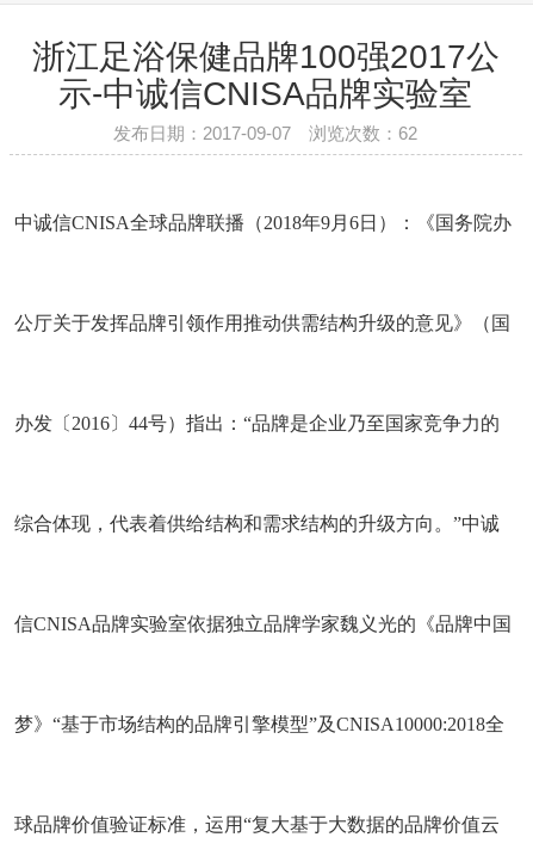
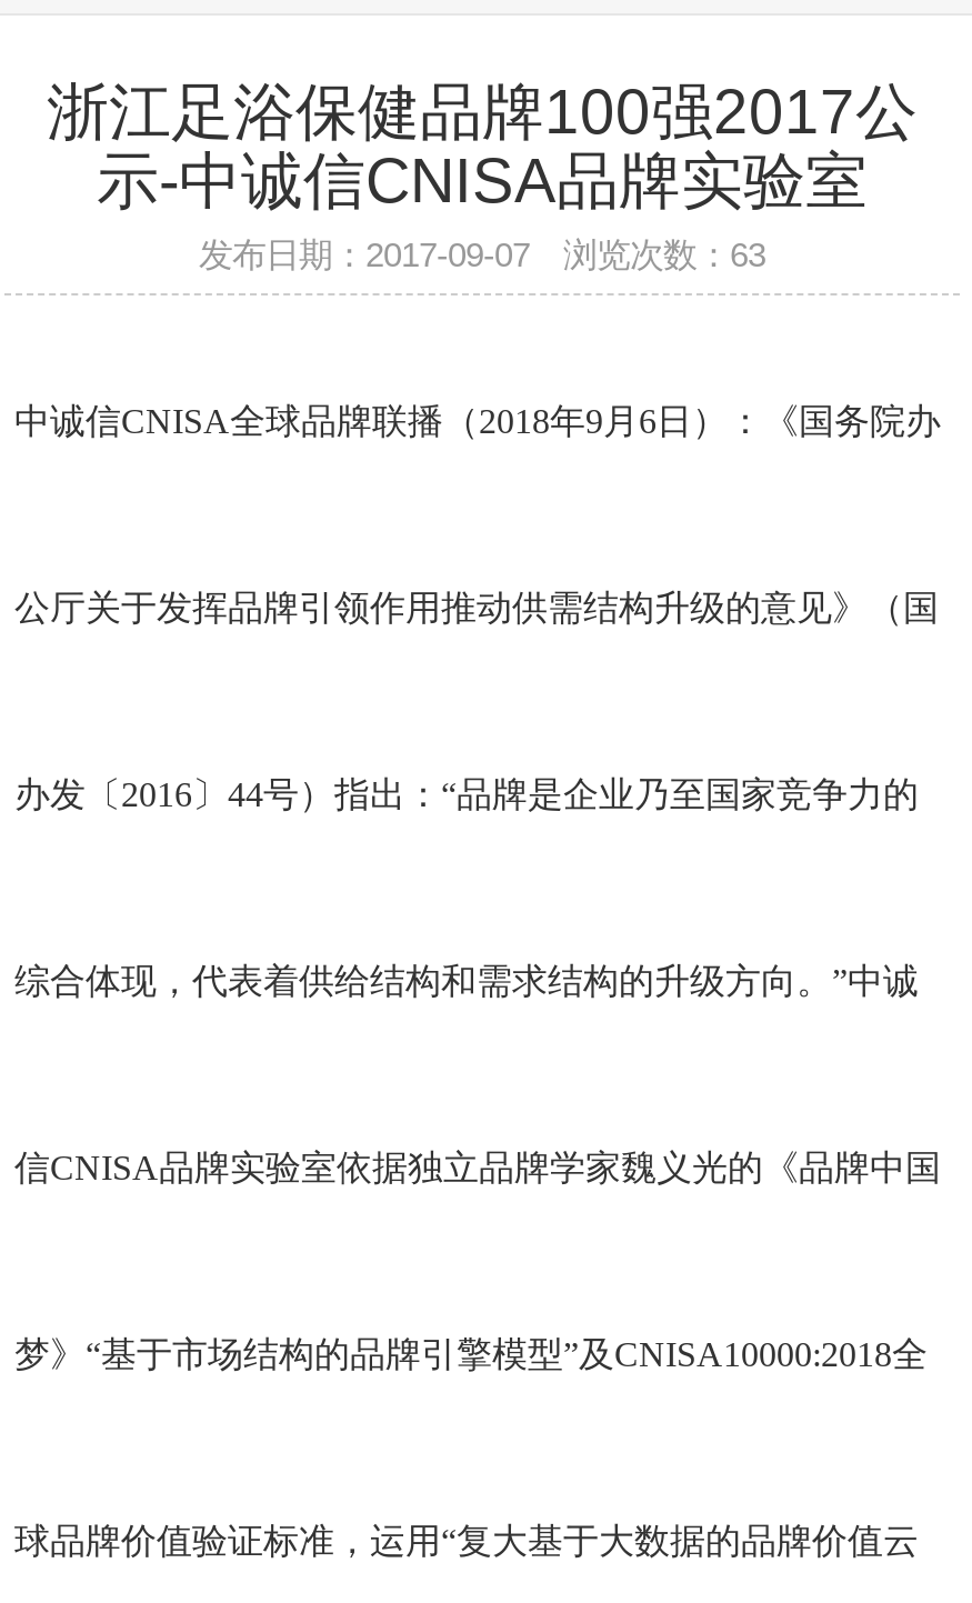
- 发布日期：2017-09-07 浏览次数：62
+ 发布日期：2017-09-07 浏览次数：63
